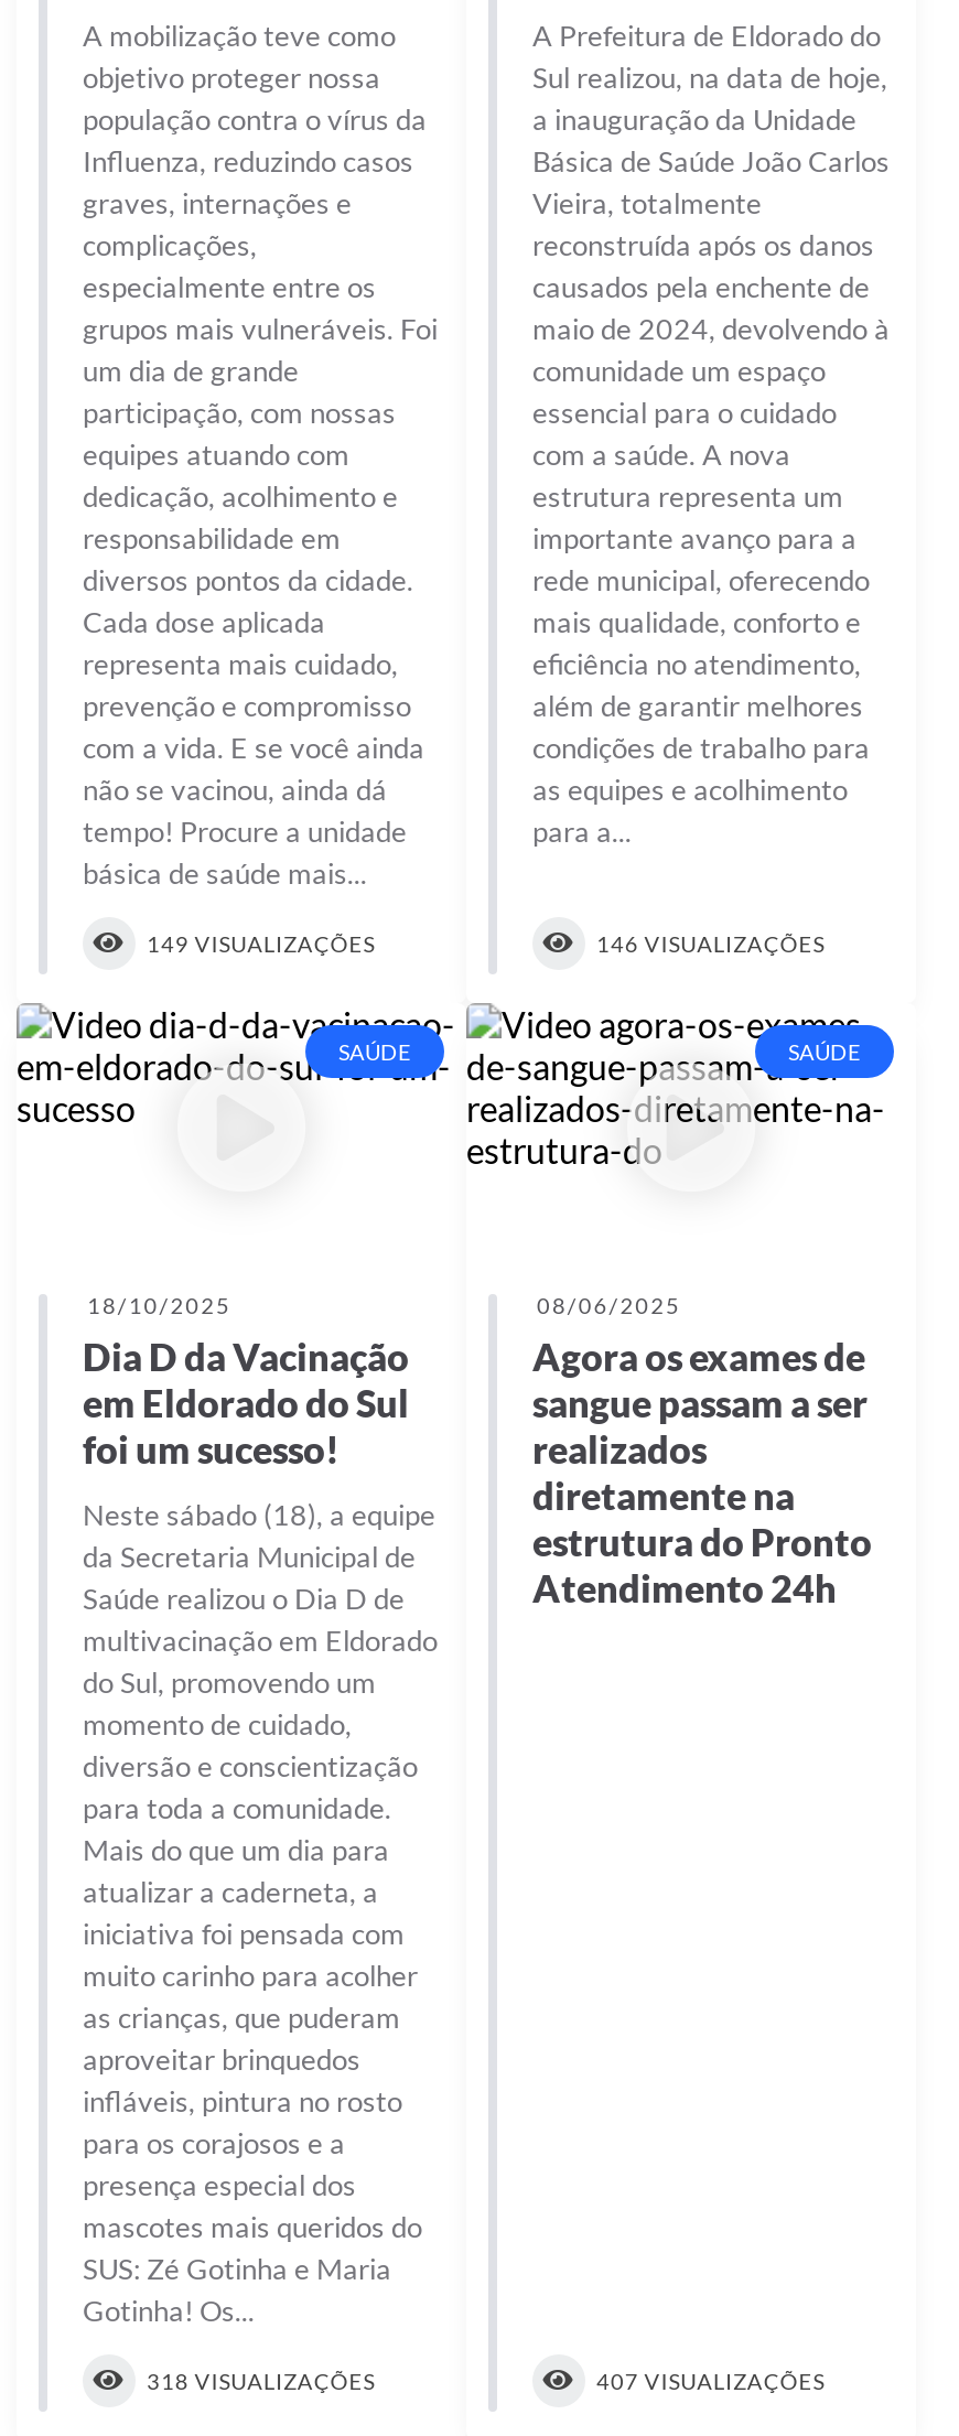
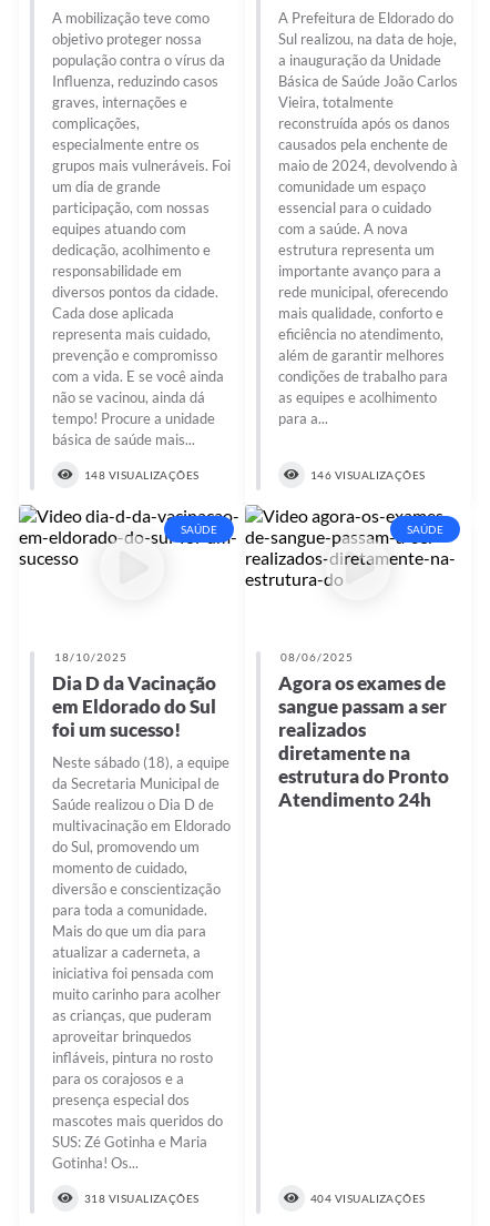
- 149 VISUALIZAÇÕES
+ 148 VISUALIZAÇÕES

- 407 VISUALIZAÇÕES
+ 404 VISUALIZAÇÕES
